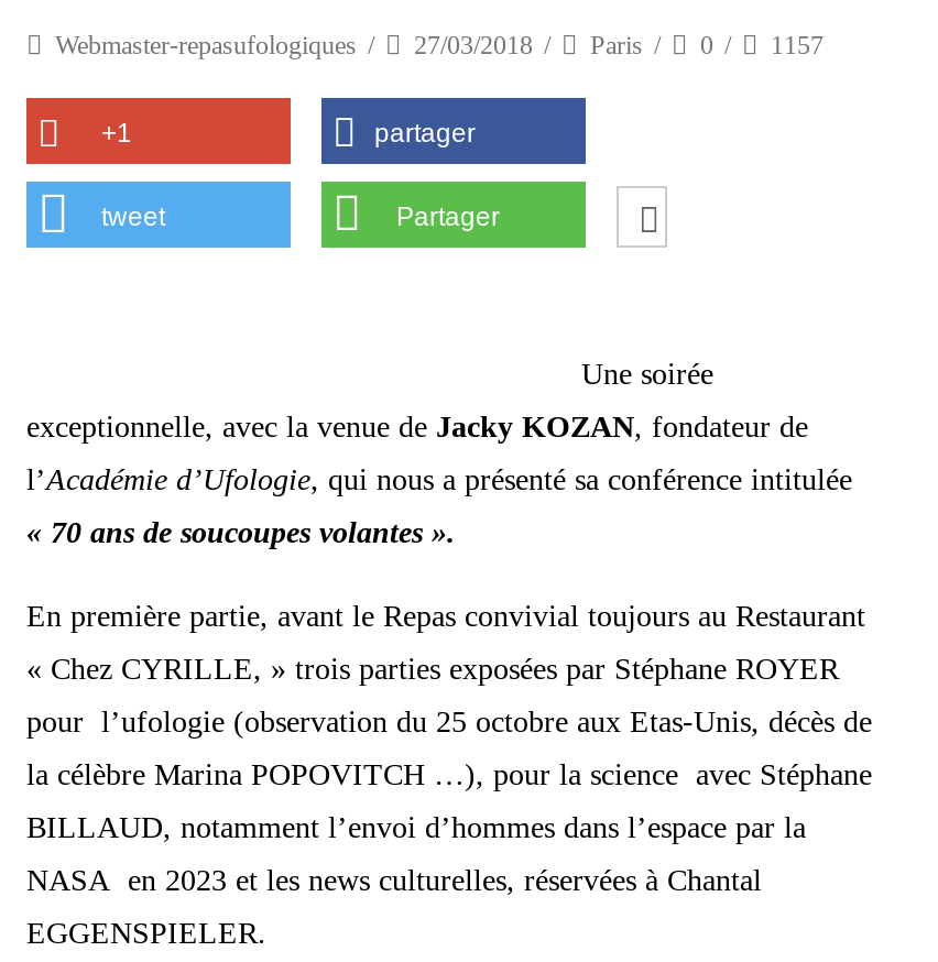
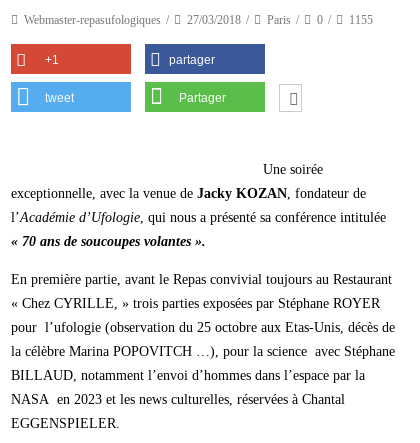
- Webmaster-repasufologiques 27/03/2018 Paris 0 1157
+ Webmaster-repasufologiques 27/03/2018 Paris 0 1155
